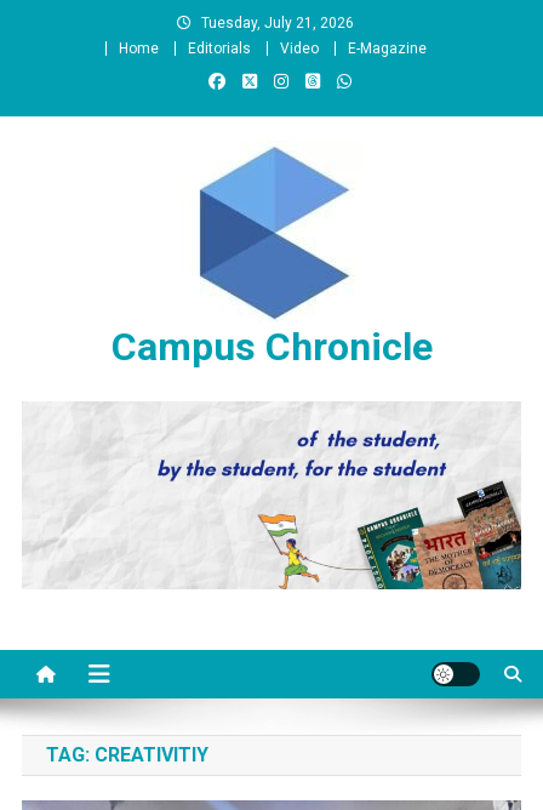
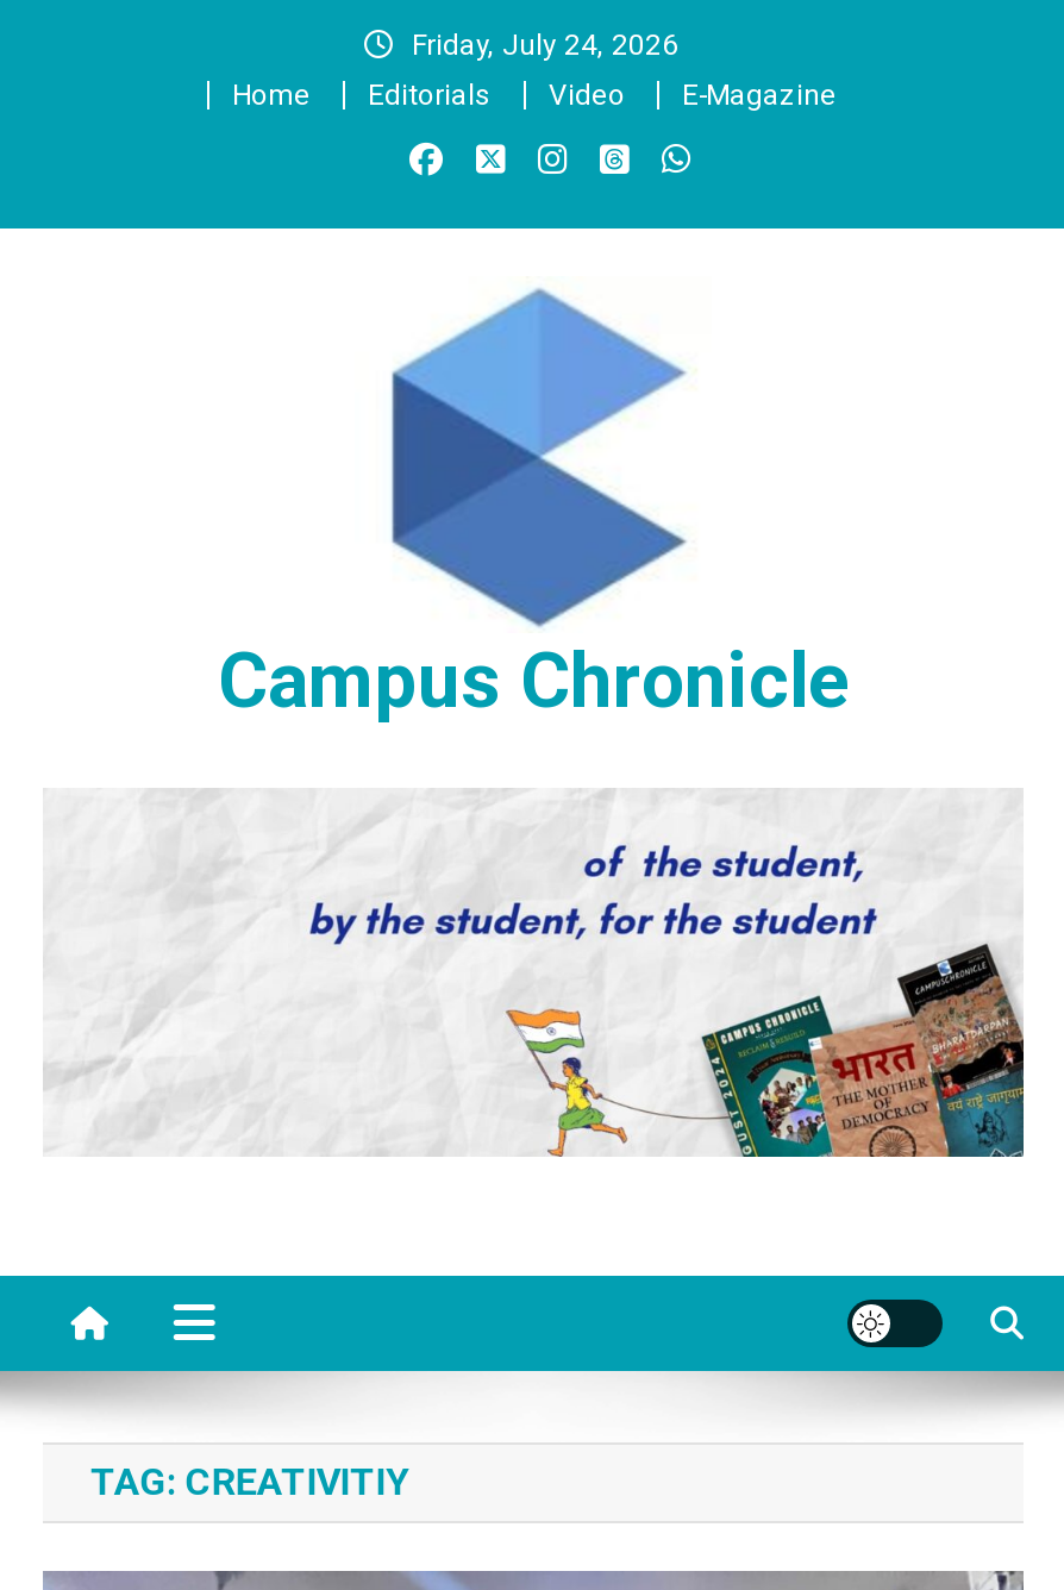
- Tuesday, July 21, 2026
+ Friday, July 24, 2026
